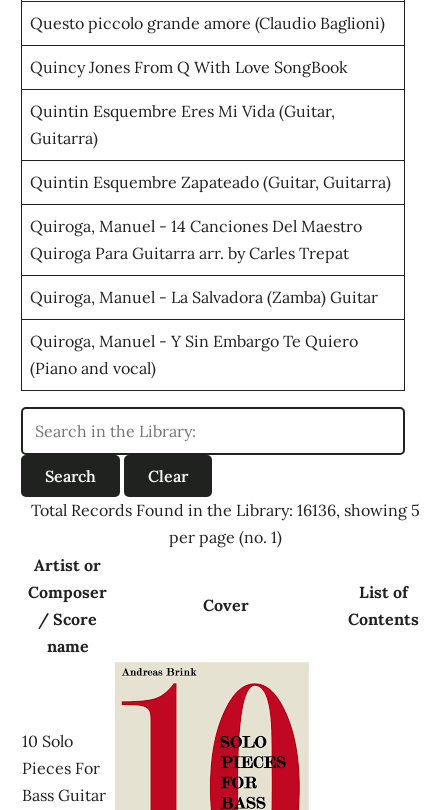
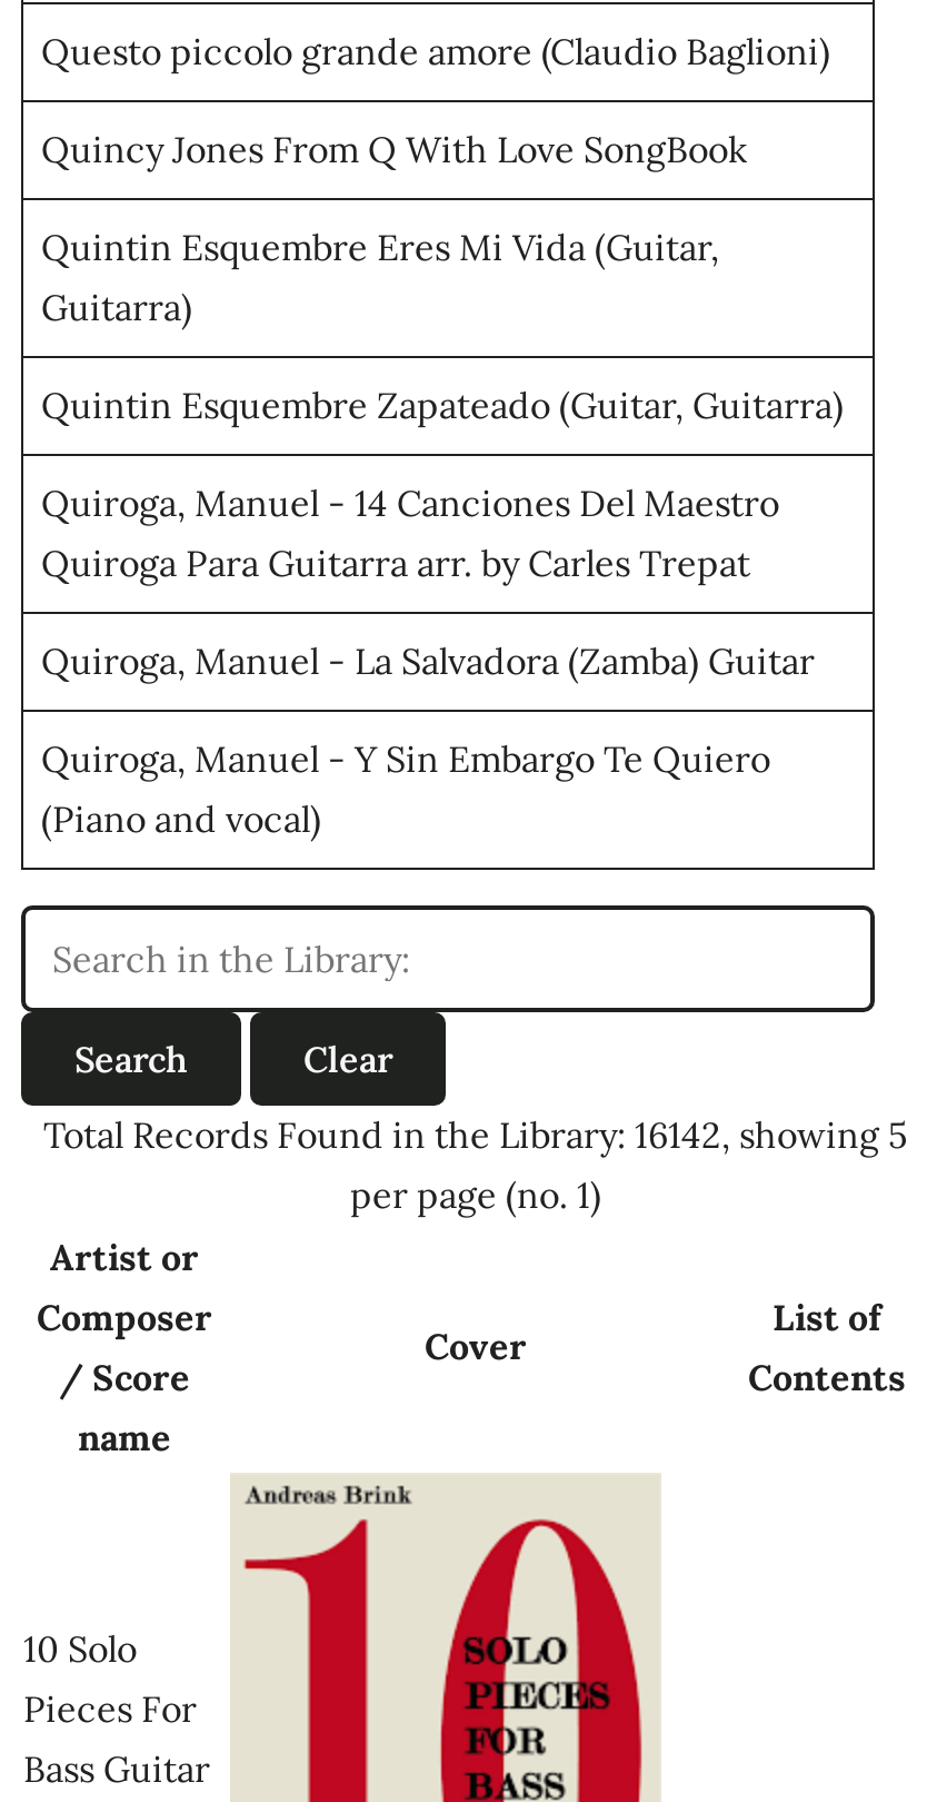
- Total Records Found in the Library: 16136, showing 5
+ Total Records Found in the Library: 16142, showing 5
